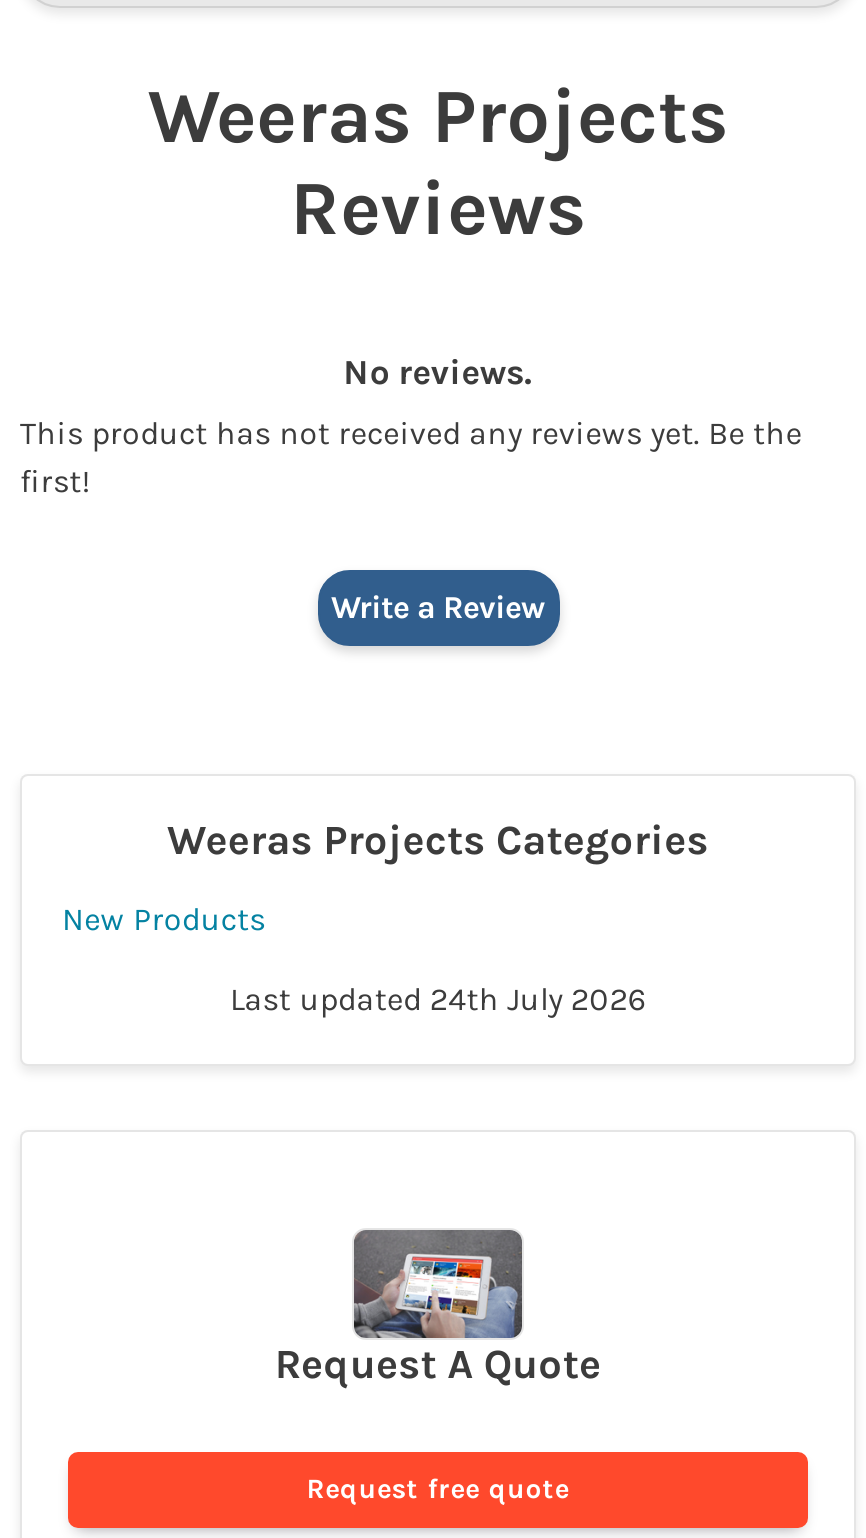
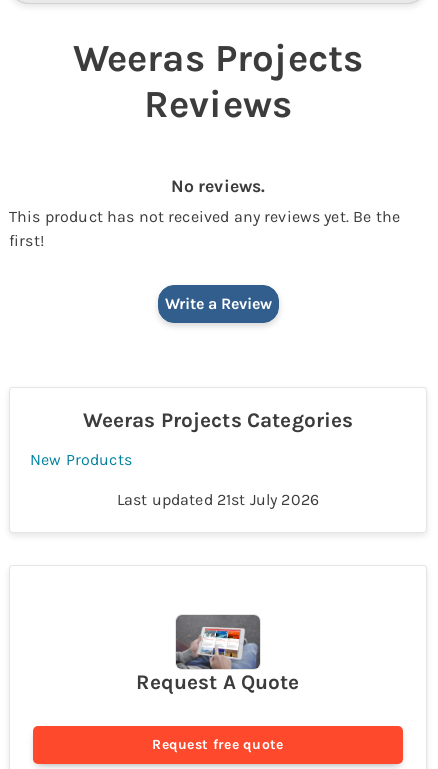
- Last updated 24th July 2026
+ Last updated 21st July 2026
